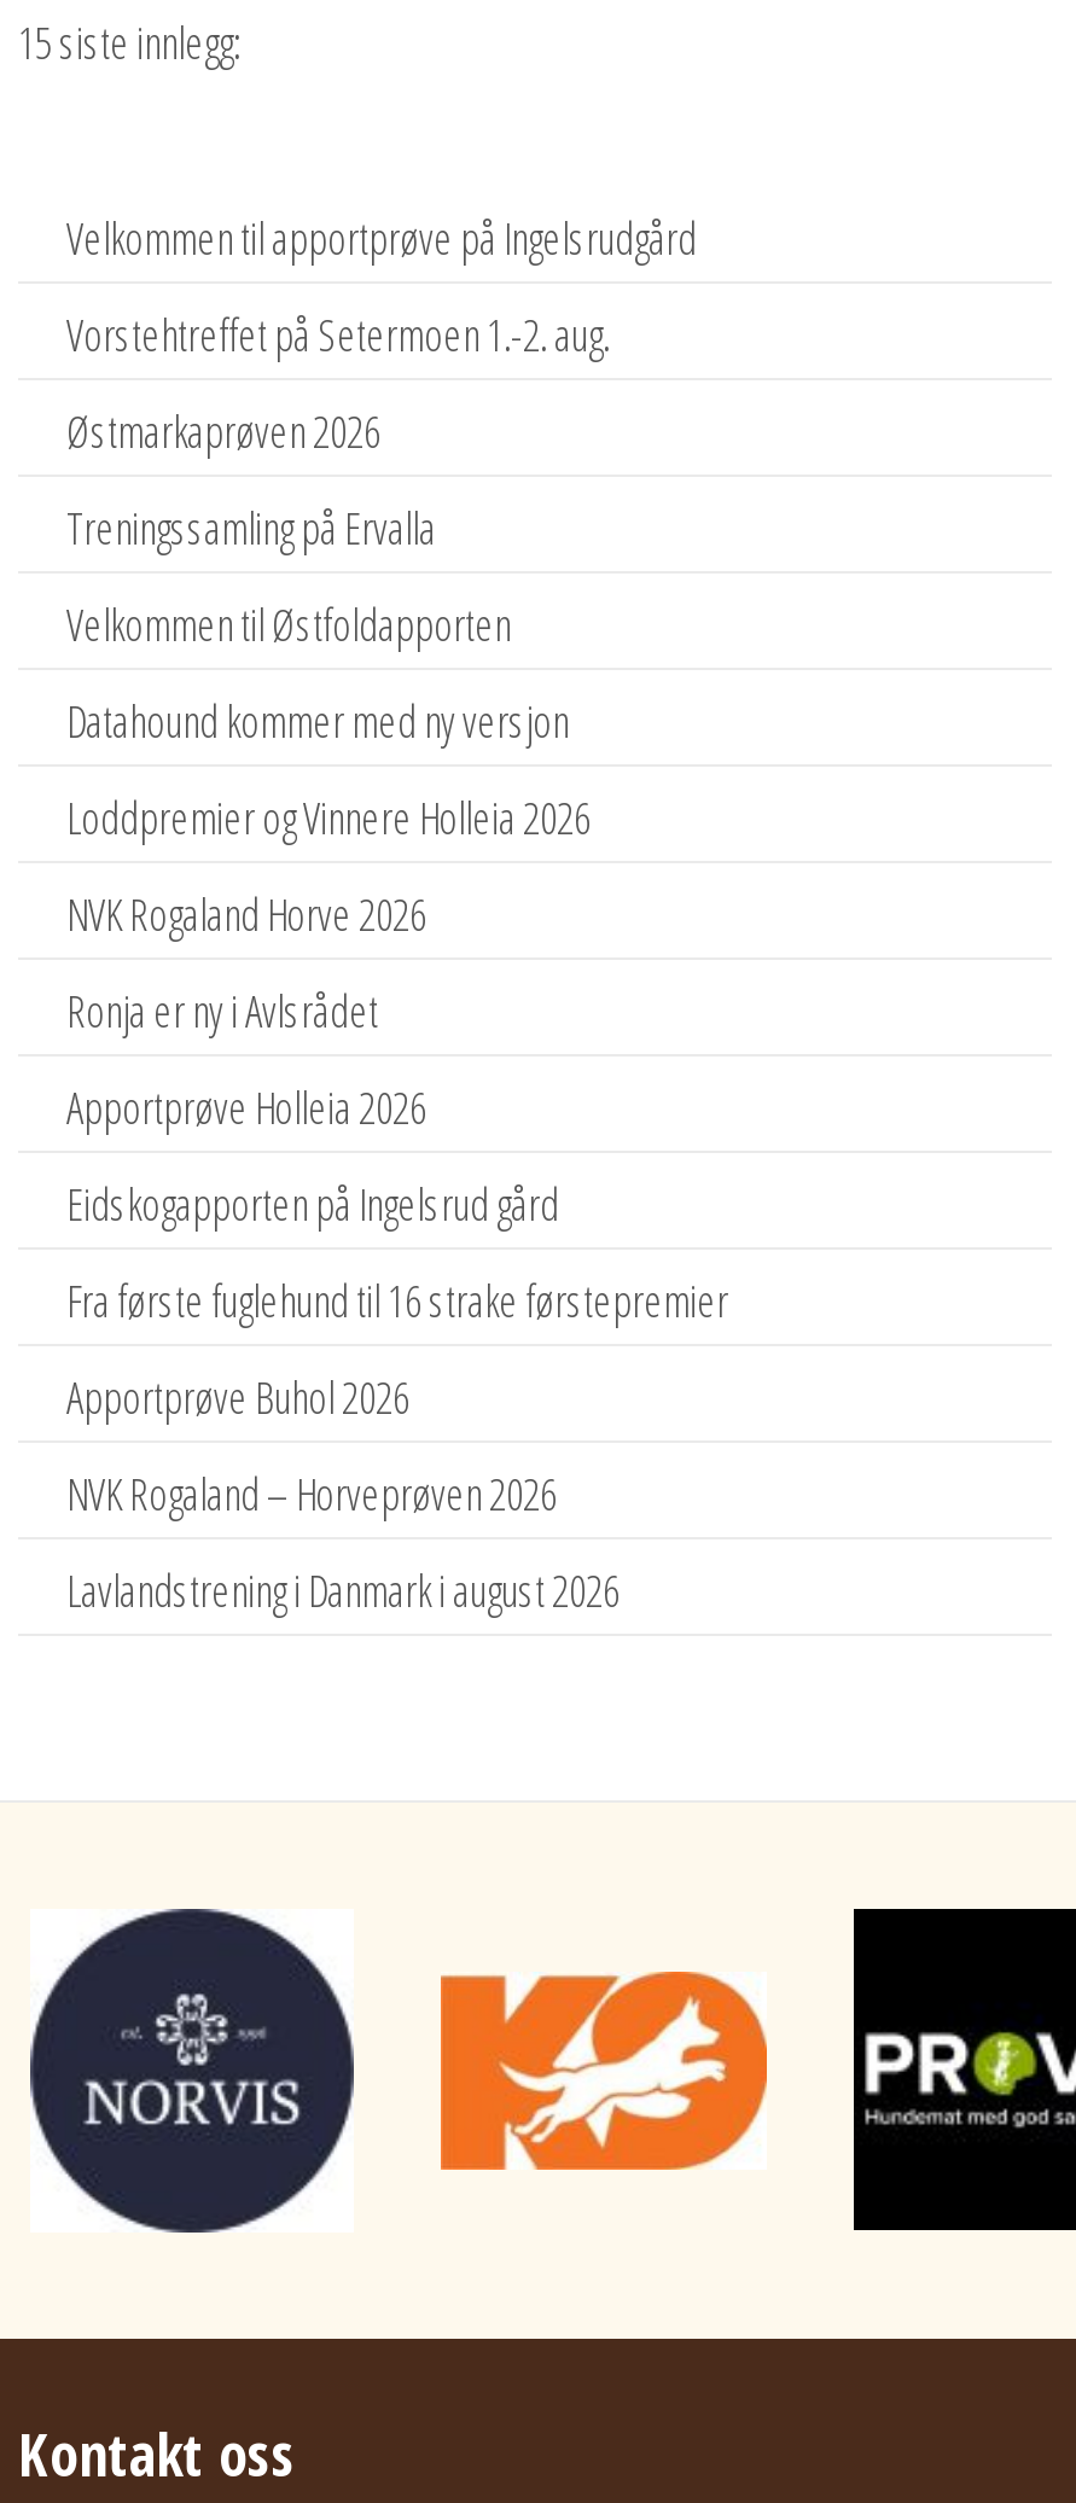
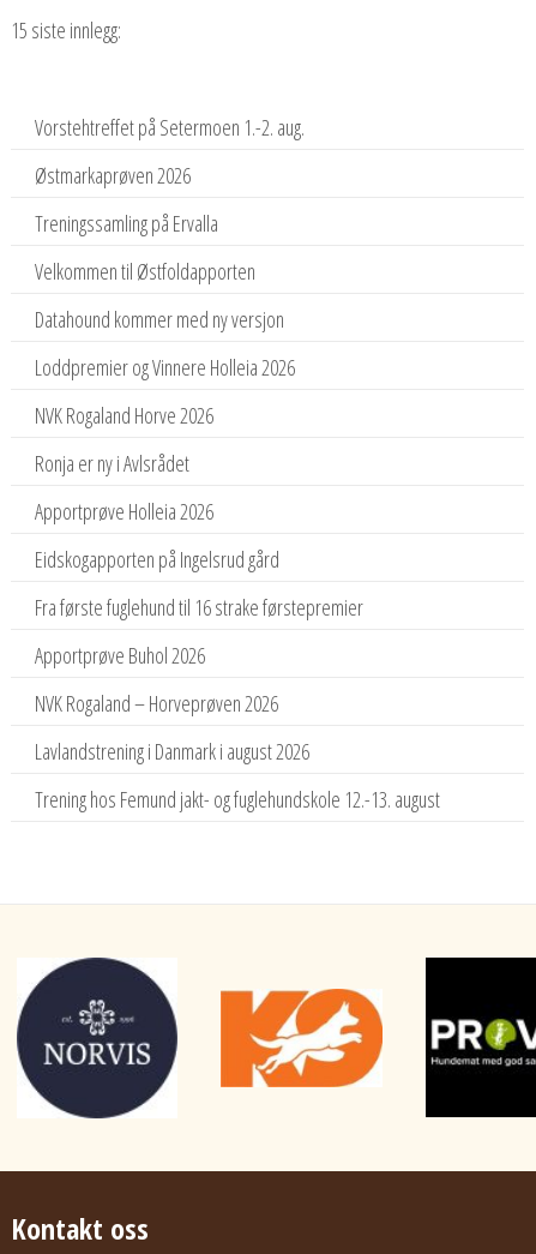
- Velkommen til apportprøve på Ingelsrudgård

moved up: Vorstehtreffet på Setermoen 1.-2. aug. | Østmarkaprøven 2026 | Treningssamling på Ervalla | ... | NVK Rogaland – Horveprøven 2026 | Lavlandstrening i Danmark i august 2026

+ Trening hos Femund jakt- og fuglehundskole 12.-13. august
